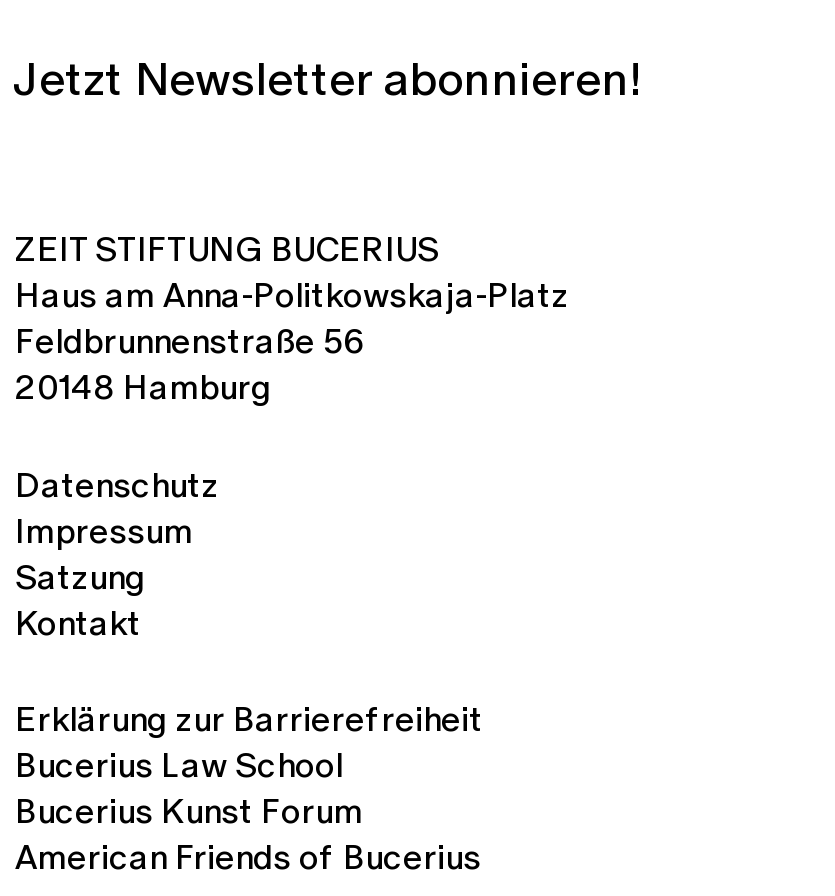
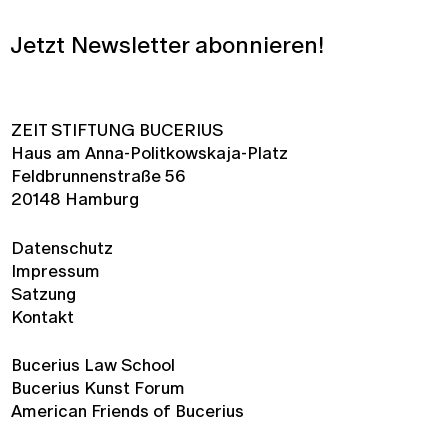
- Erklärung zur Barrierefreiheit
